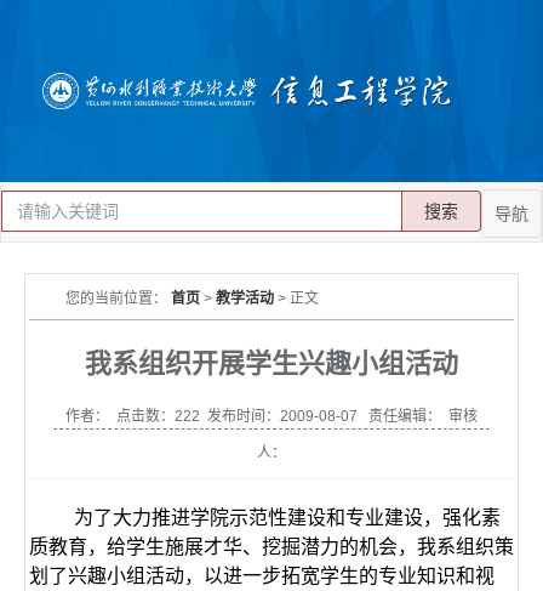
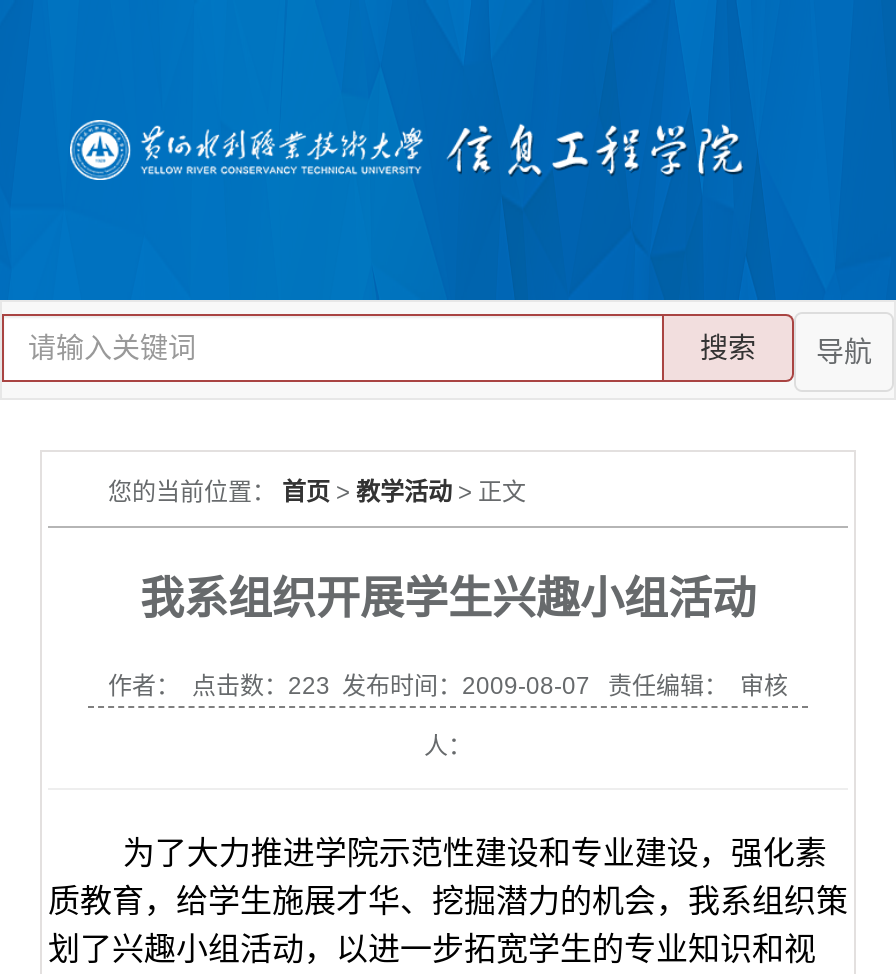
- 作者： 点击数：222发布时间：2009-08-07 责任编辑： 审核
+ 作者： 点击数：223发布时间：2009-08-07 责任编辑： 审核
